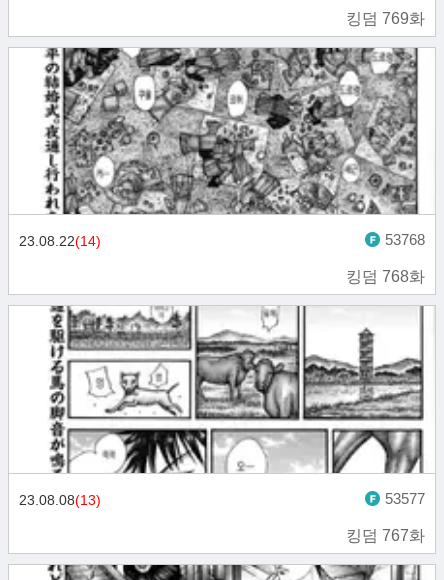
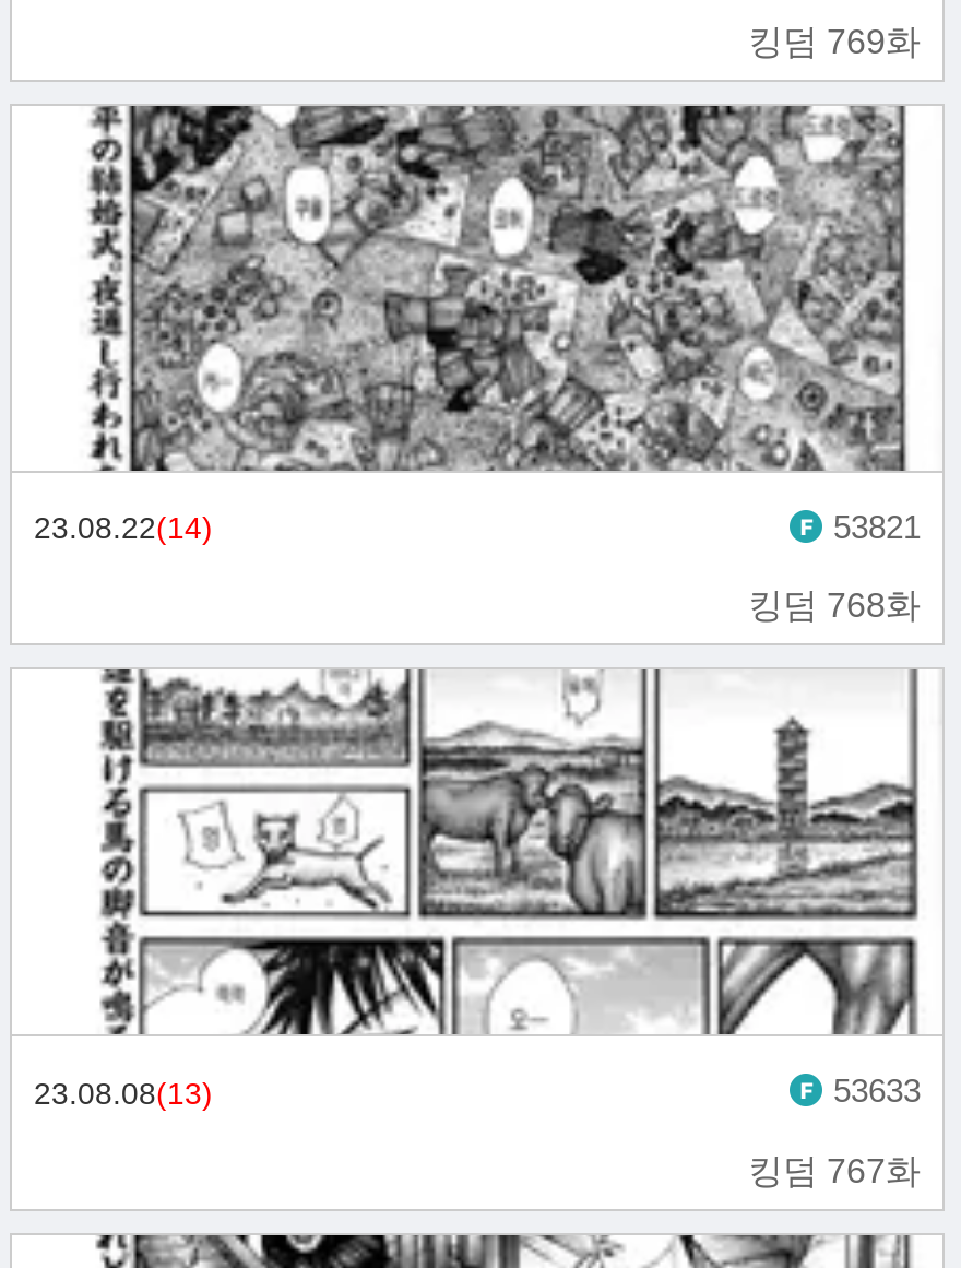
- 53768
+ 53821

- 53577
+ 53633
